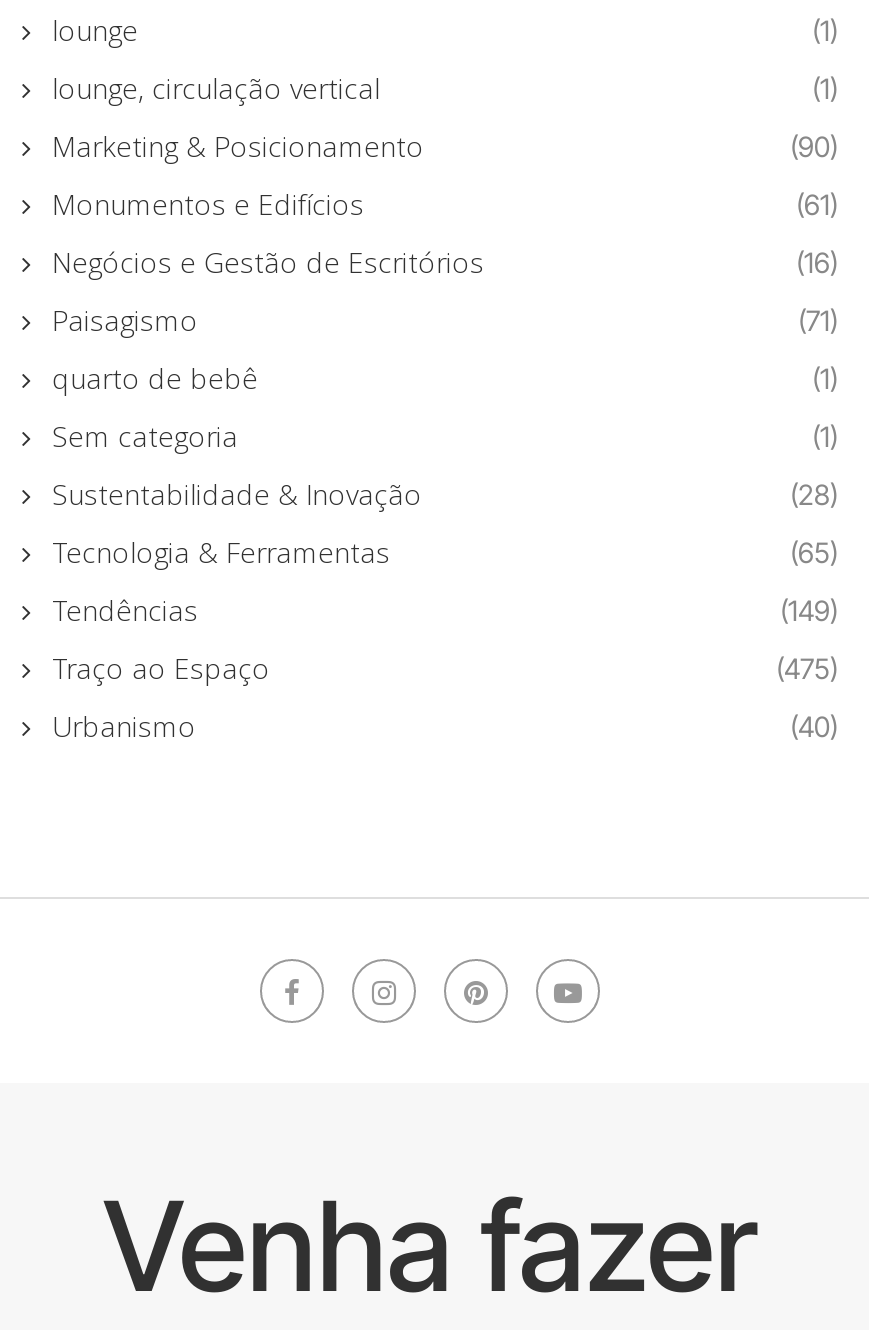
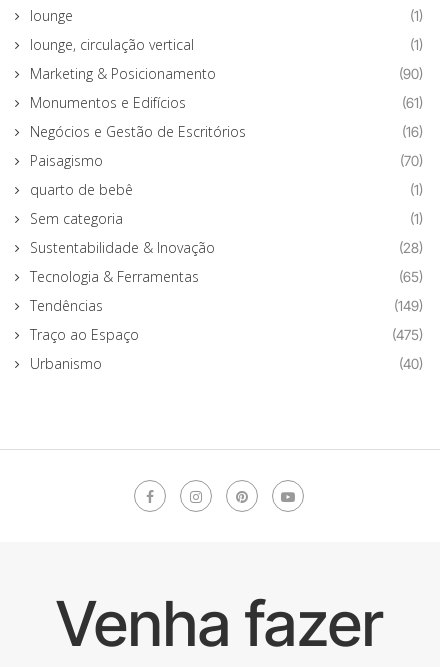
- (71)
+ (70)
